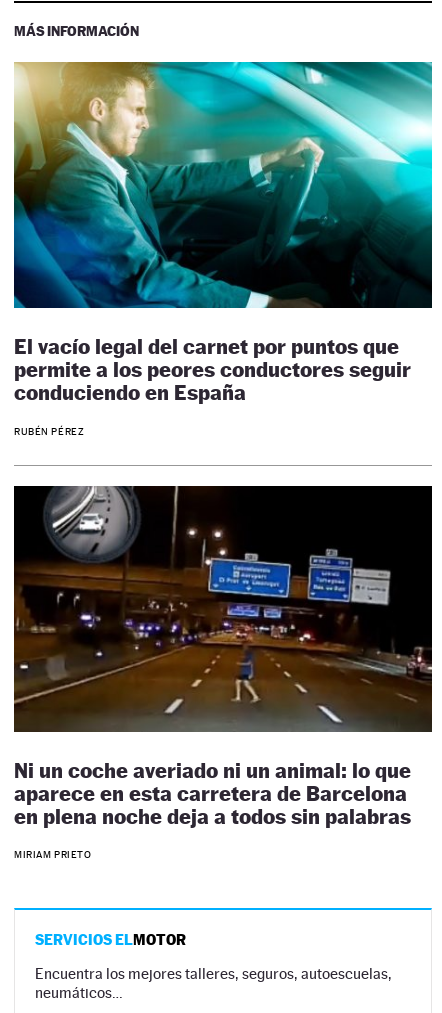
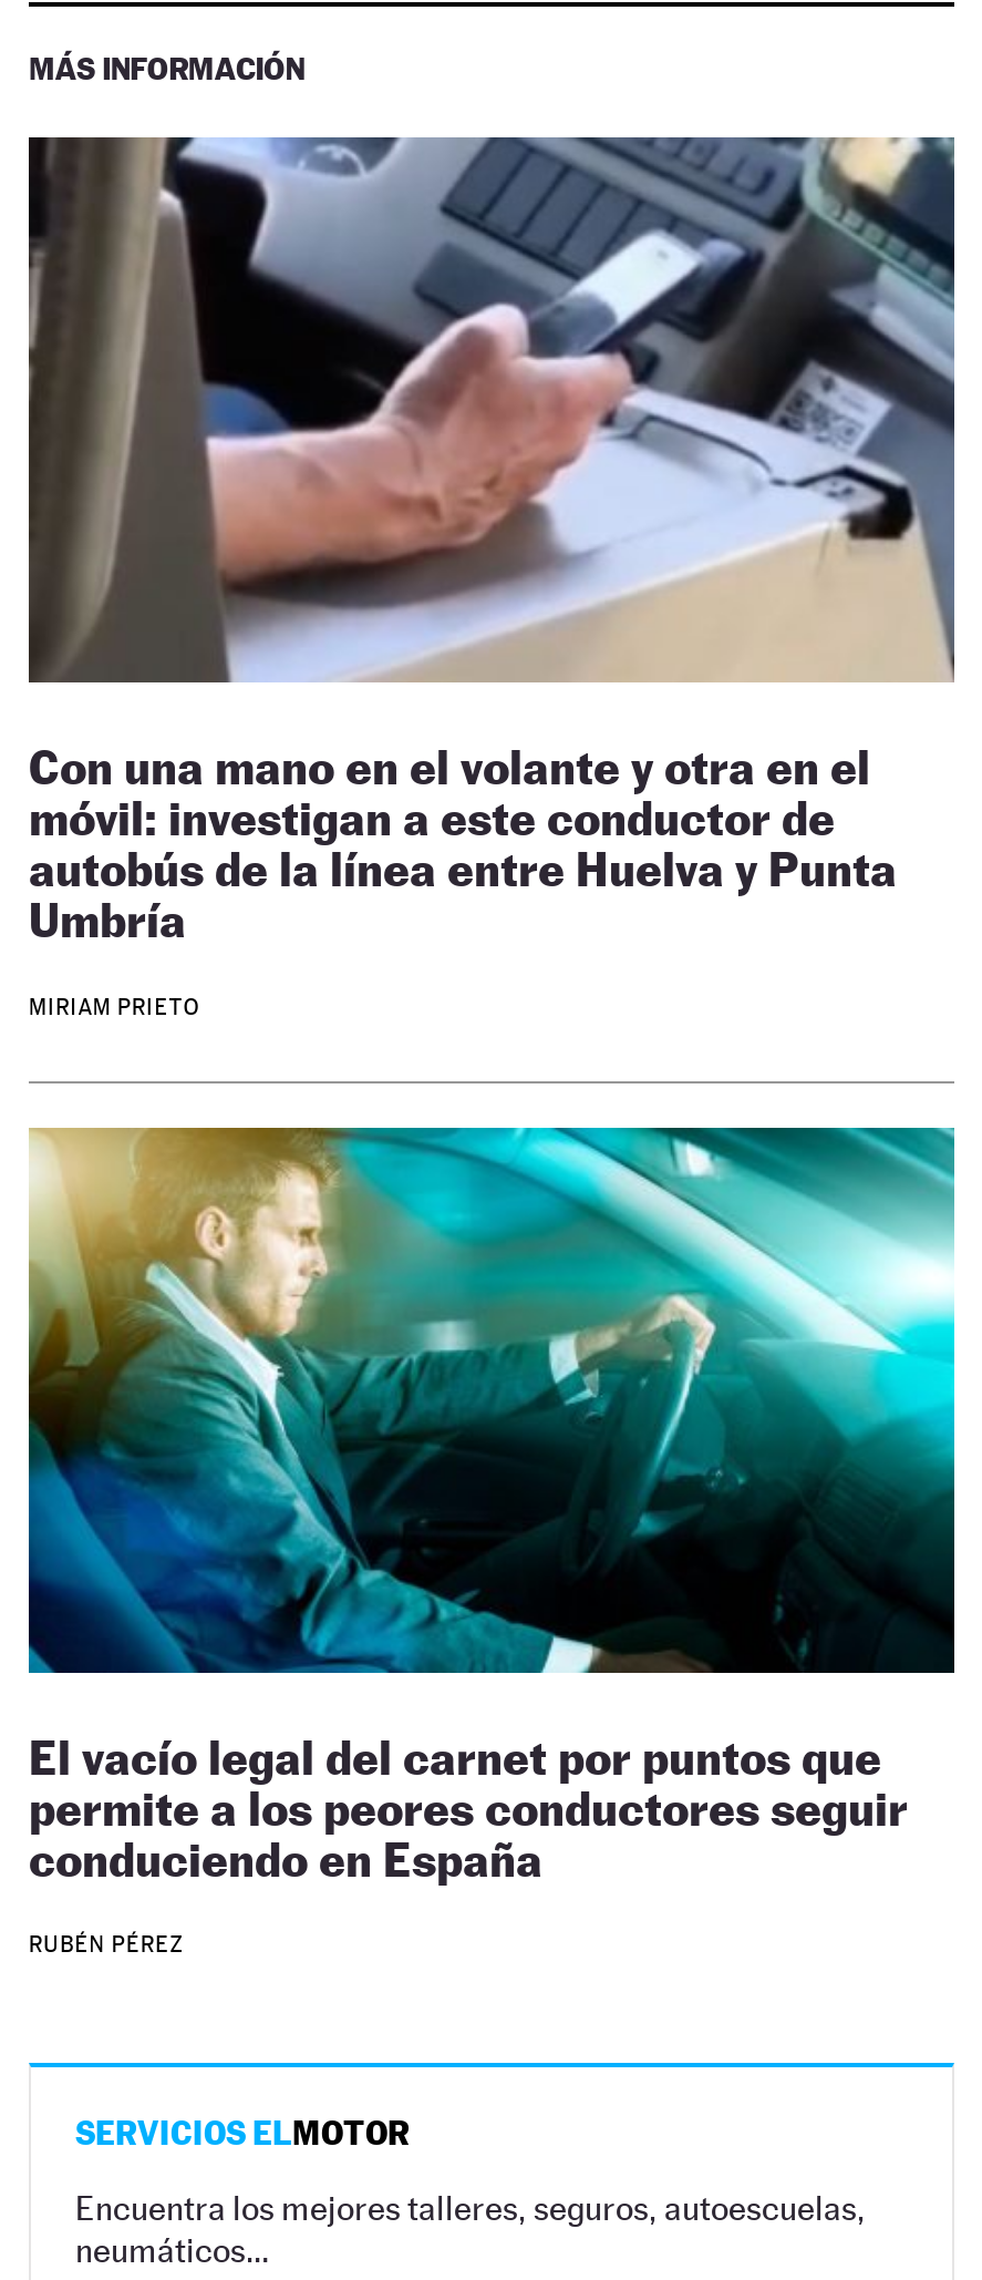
+ [image]
+ Con una mano en el volante y otra en el
+ móvil: investigan a este conductor de
+ autobús de la línea entre Huelva y Punta
+ Umbría

moved down: [image] | El vacío legal del carnet por puntos que | permite a los peores conductores seguir | conduciendo en España | RUBÉN PÉREZ

- [image]
- Ni un coche averiado ni un animal: lo que
- aparece en esta carretera de Barcelona
- en plena noche deja a todos sin palabras

moved up: MIRIAM PRIETO
